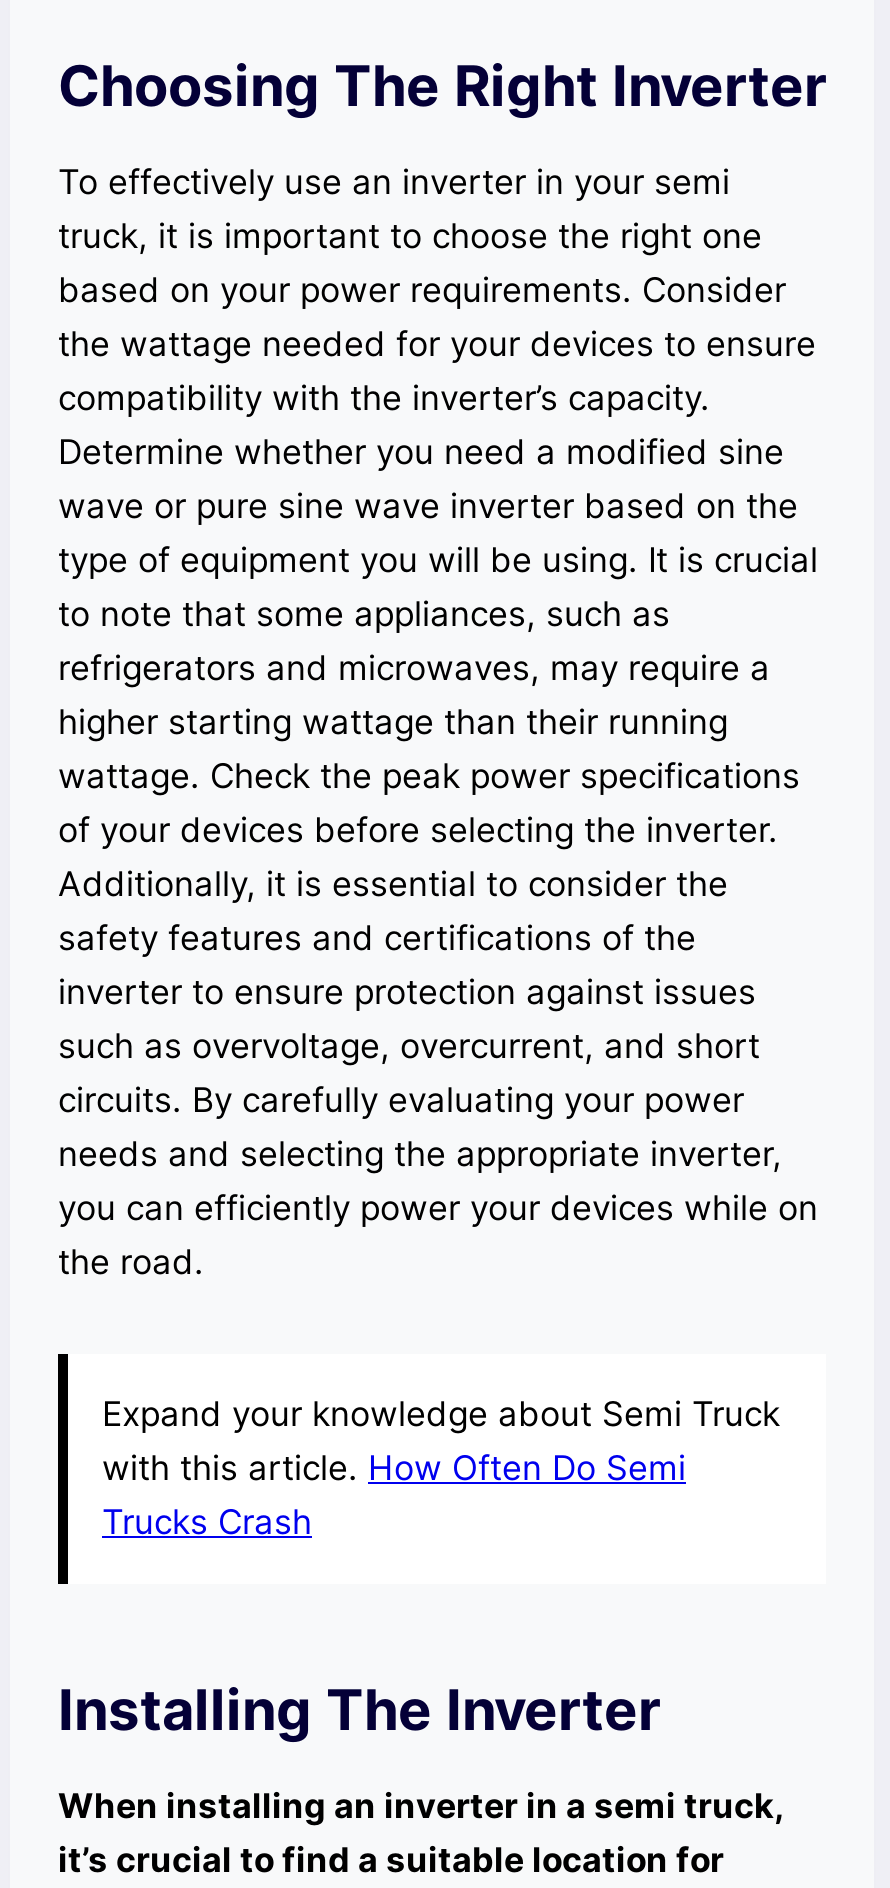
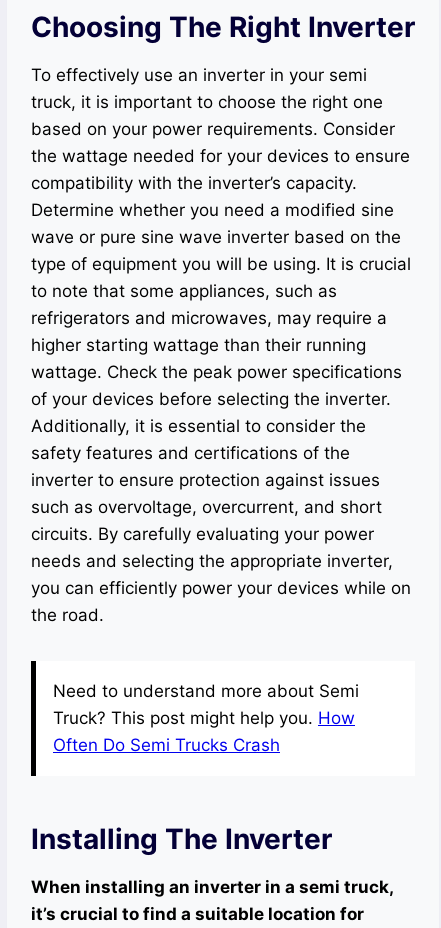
- Expand your knowledge about Semi Truck
- with this article. How Often Do Semi
- Trucks Crash
+ Need to understand more about Semi
+ Truck? This post might help you. How
+ Often Do Semi Trucks Crash
